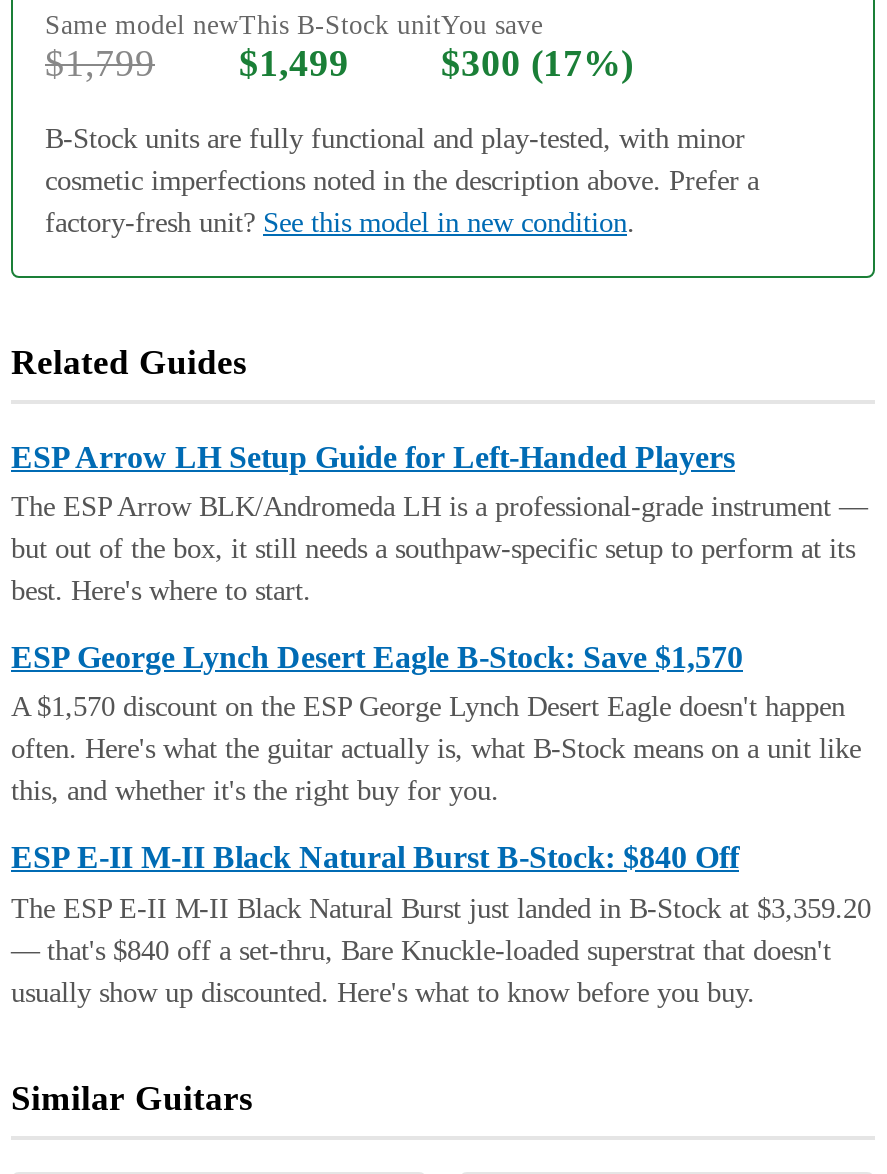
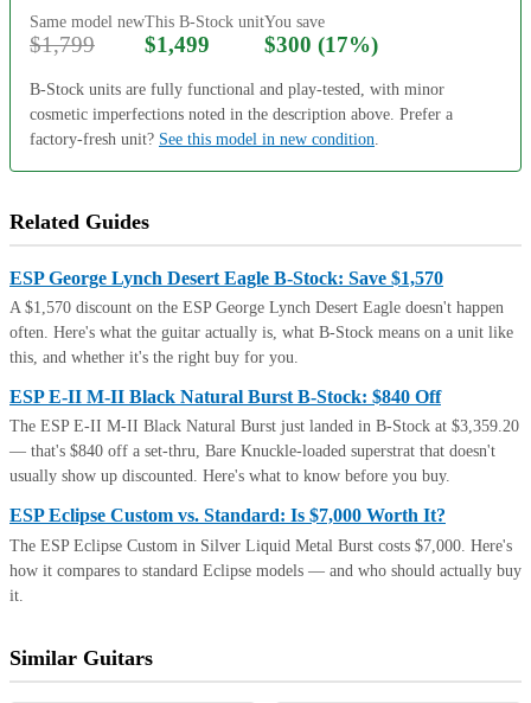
- ESP Arrow LH Setup Guide for Left-Handed Players
- The ESP Arrow BLK/Andromeda LH is a professional-grade instrument —
- but out of the box, it still needs a southpaw-specific setup to perform at its
- best. Here's where to start.

moved up: ESP George Lynch Desert Eagle B-Stock: Save $1,570 | A $1,570 discount on the ESP George Lynch Desert Eagle doesn't happen | often. Here's what the guitar actually is, what B-Stock means on a unit like | this, and whether it's the right buy for you. | ESP E-II M-II Black Natural Burst B-Stock: $840 Off | The ESP E-II M-II Black Natural Burst just landed in B-Stock at $3,359.20 | — that's $840 off a set-thru, Bare Knuckle-loaded superstrat that doesn't | usually show up discounted. Here's what to know before you buy.

+ ESP Eclipse Custom vs. Standard: Is $7,000 Worth It?
+ The ESP Eclipse Custom in Silver Liquid Metal Burst costs $7,000. Here's
+ how it compares to standard Eclipse models — and who should actually buy
+ it.
